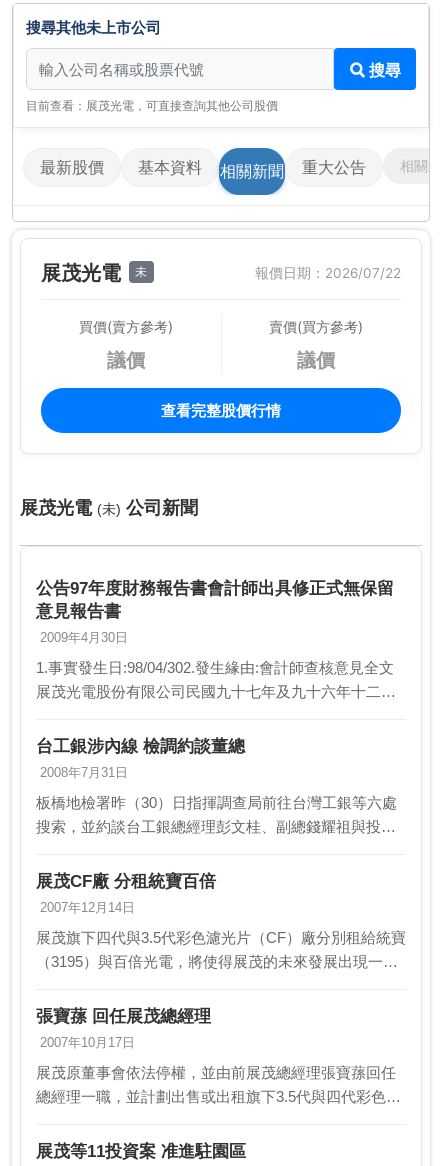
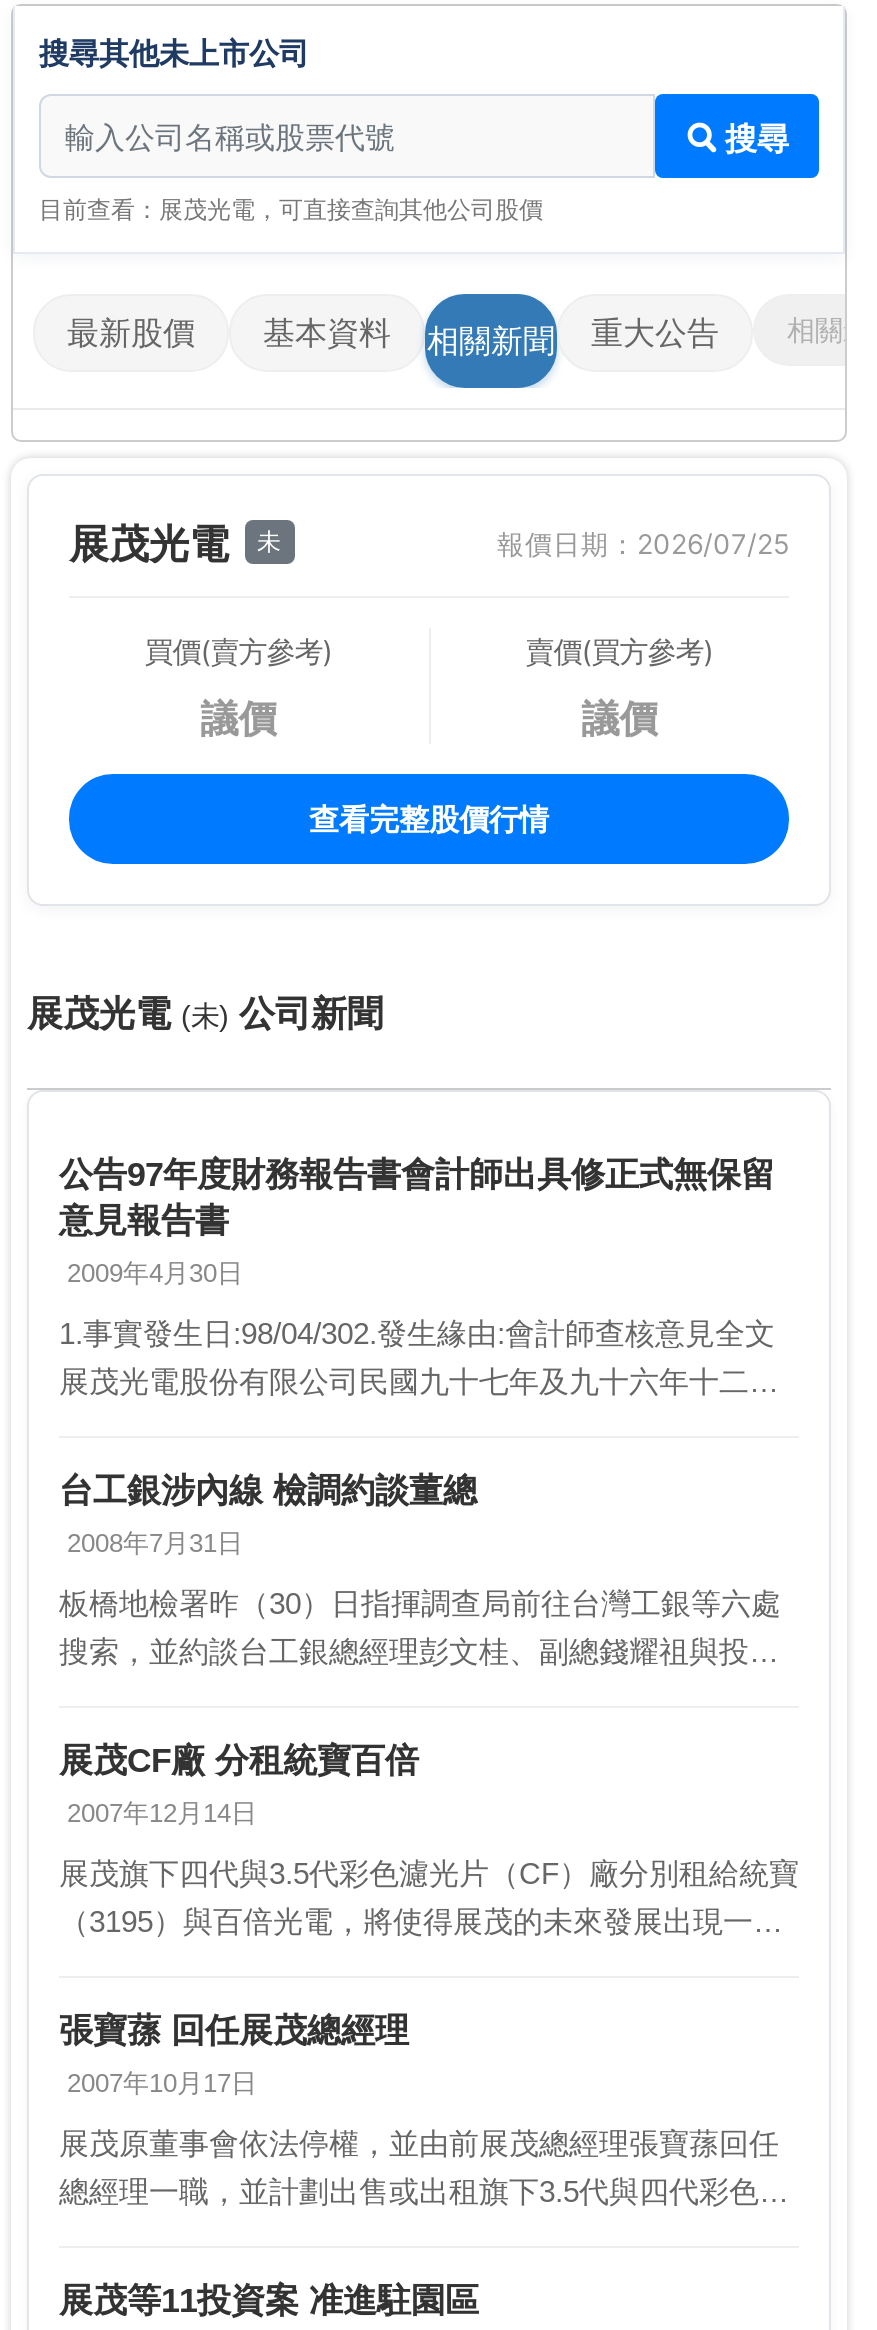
- 報價日期：2026/07/22
+ 報價日期：2026/07/25
